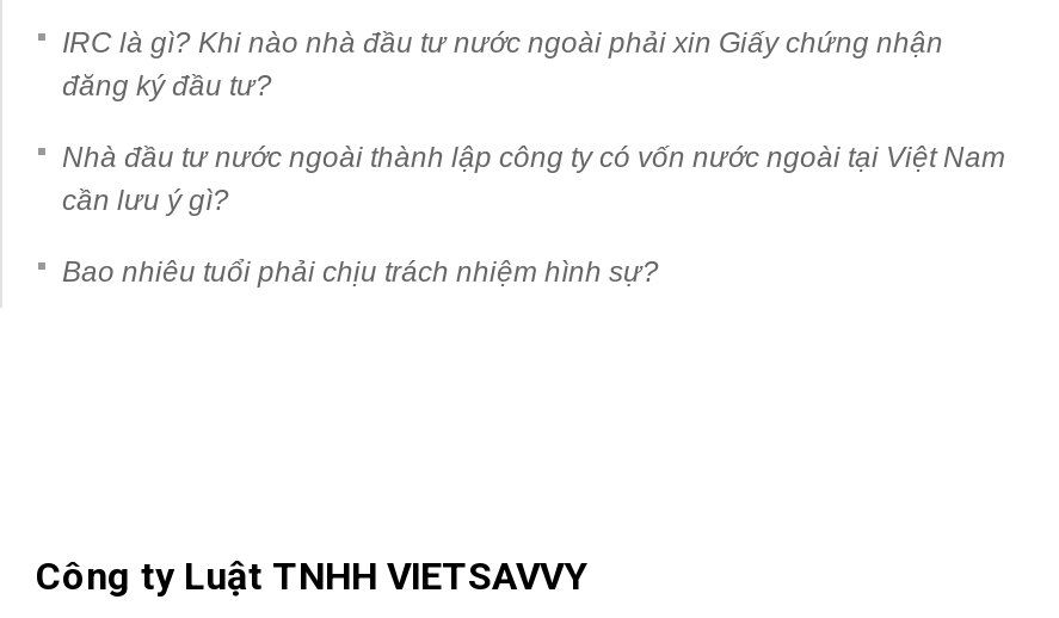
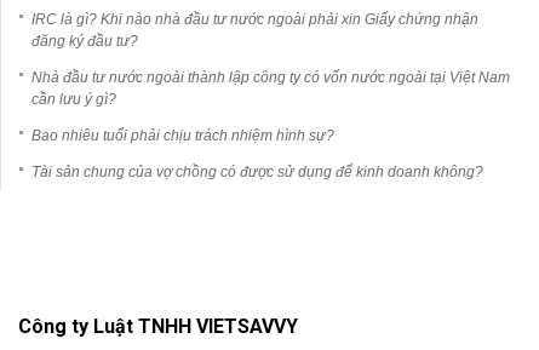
+ Tài sản chung của vợ chồng có được sử dụng để kinh doanh không?
